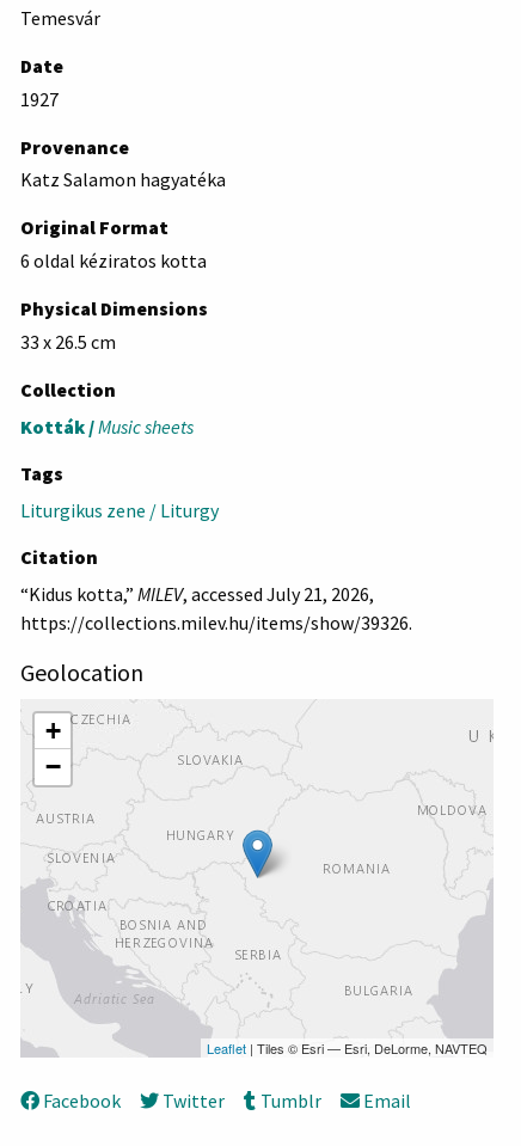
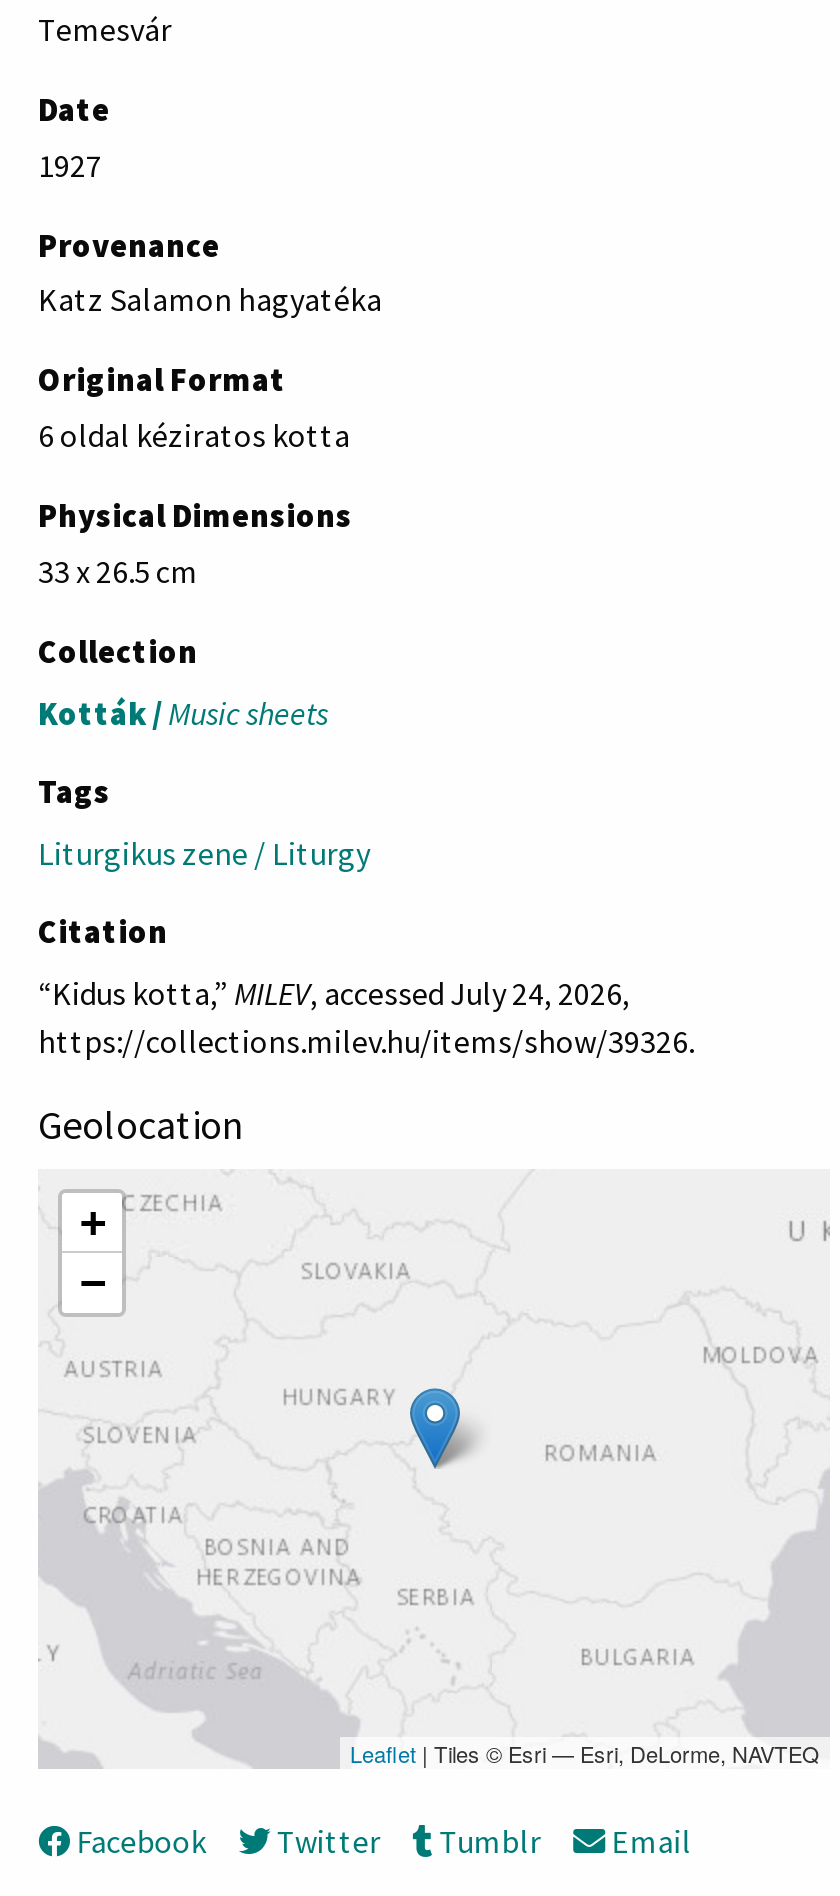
- “Kidus kotta,” MILEV, accessed July 21, 2026,
+ “Kidus kotta,” MILEV, accessed July 24, 2026,
